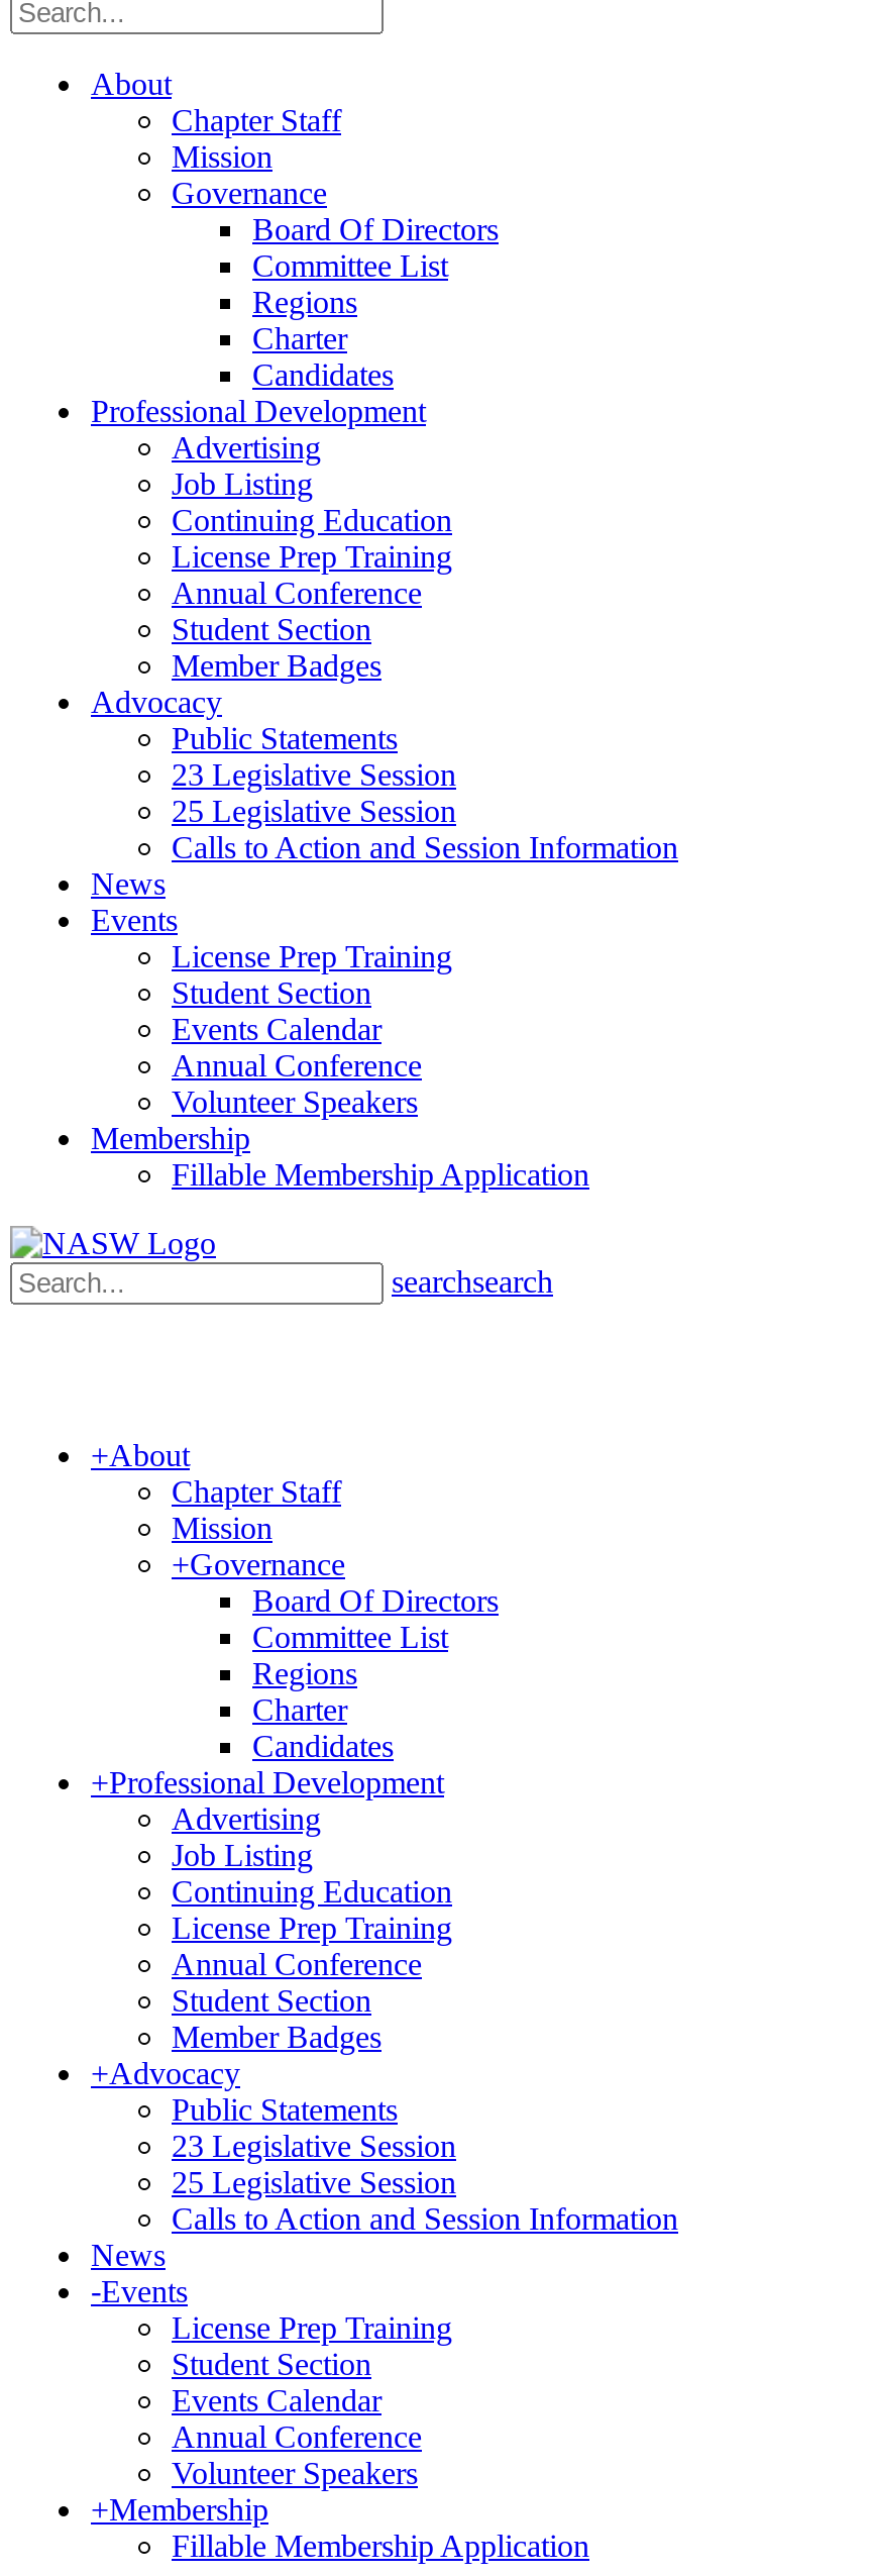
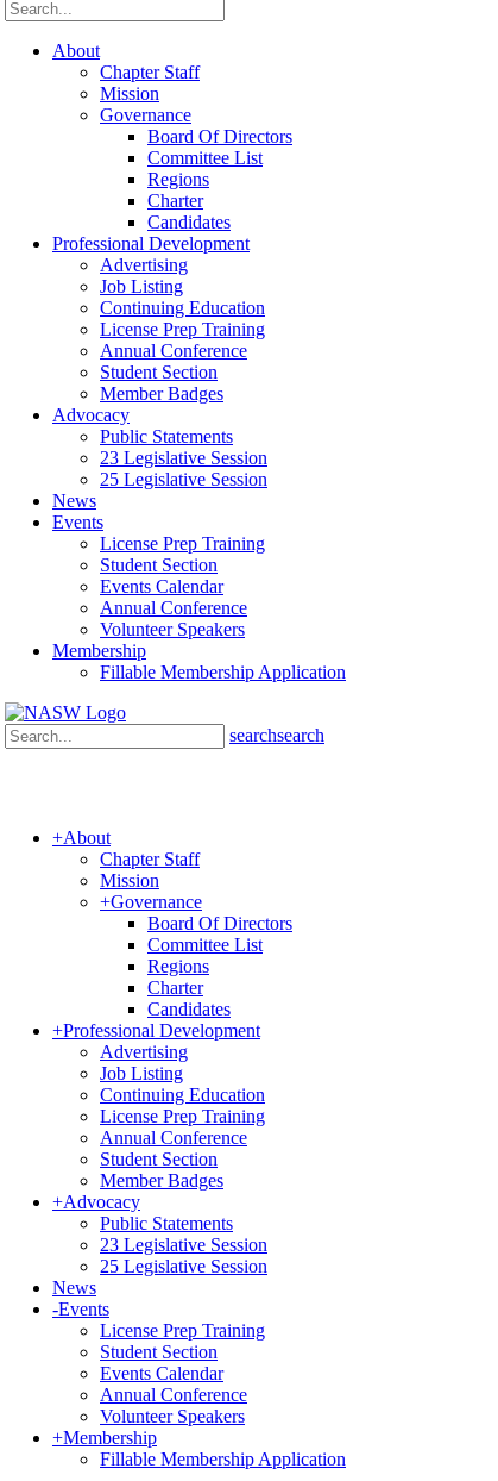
- Calls to Action and Session Information

- Calls to Action and Session Information
